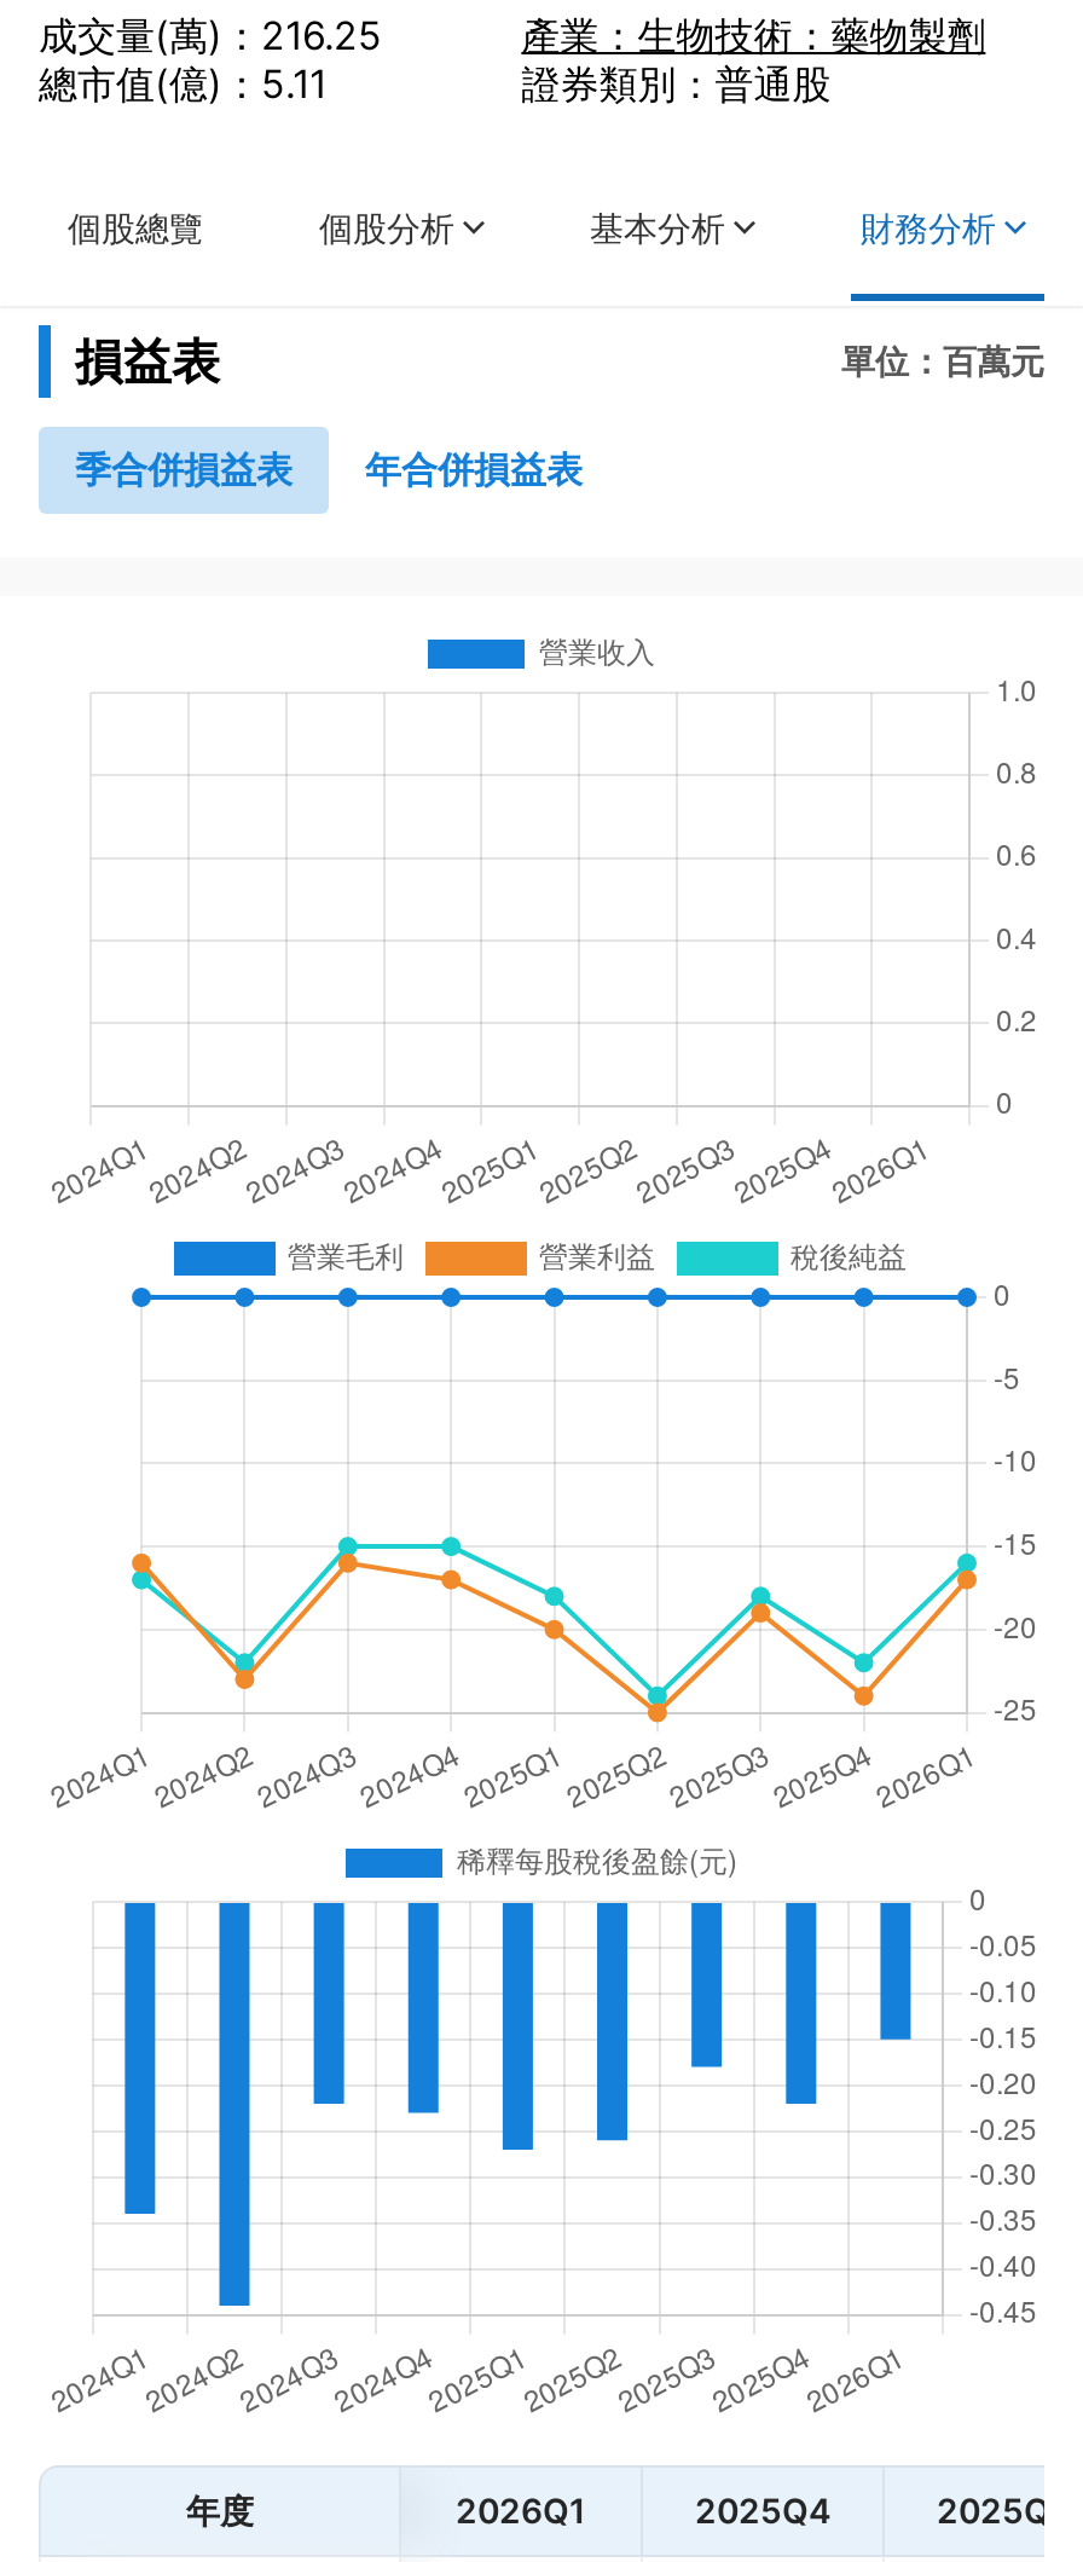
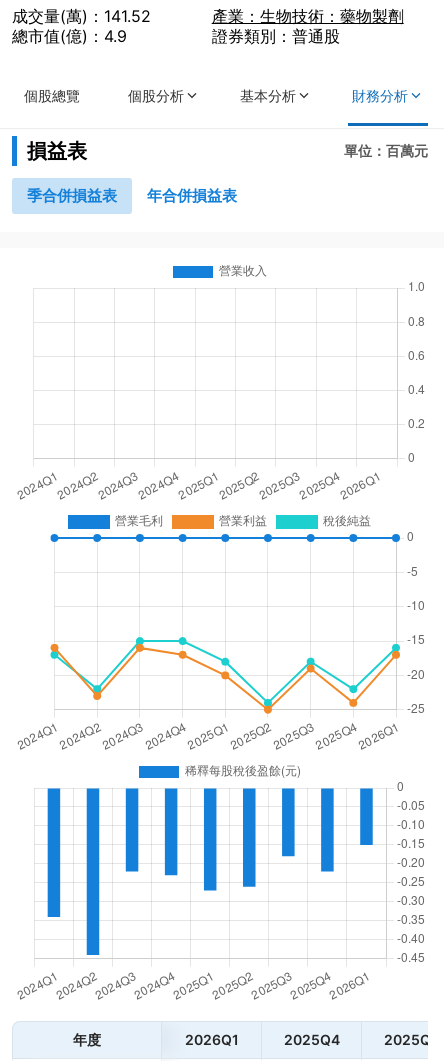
- 成交量(萬)：216.25
+ 成交量(萬)：141.52

- 總市值(億)：5.11
+ 總市值(億)：4.9
